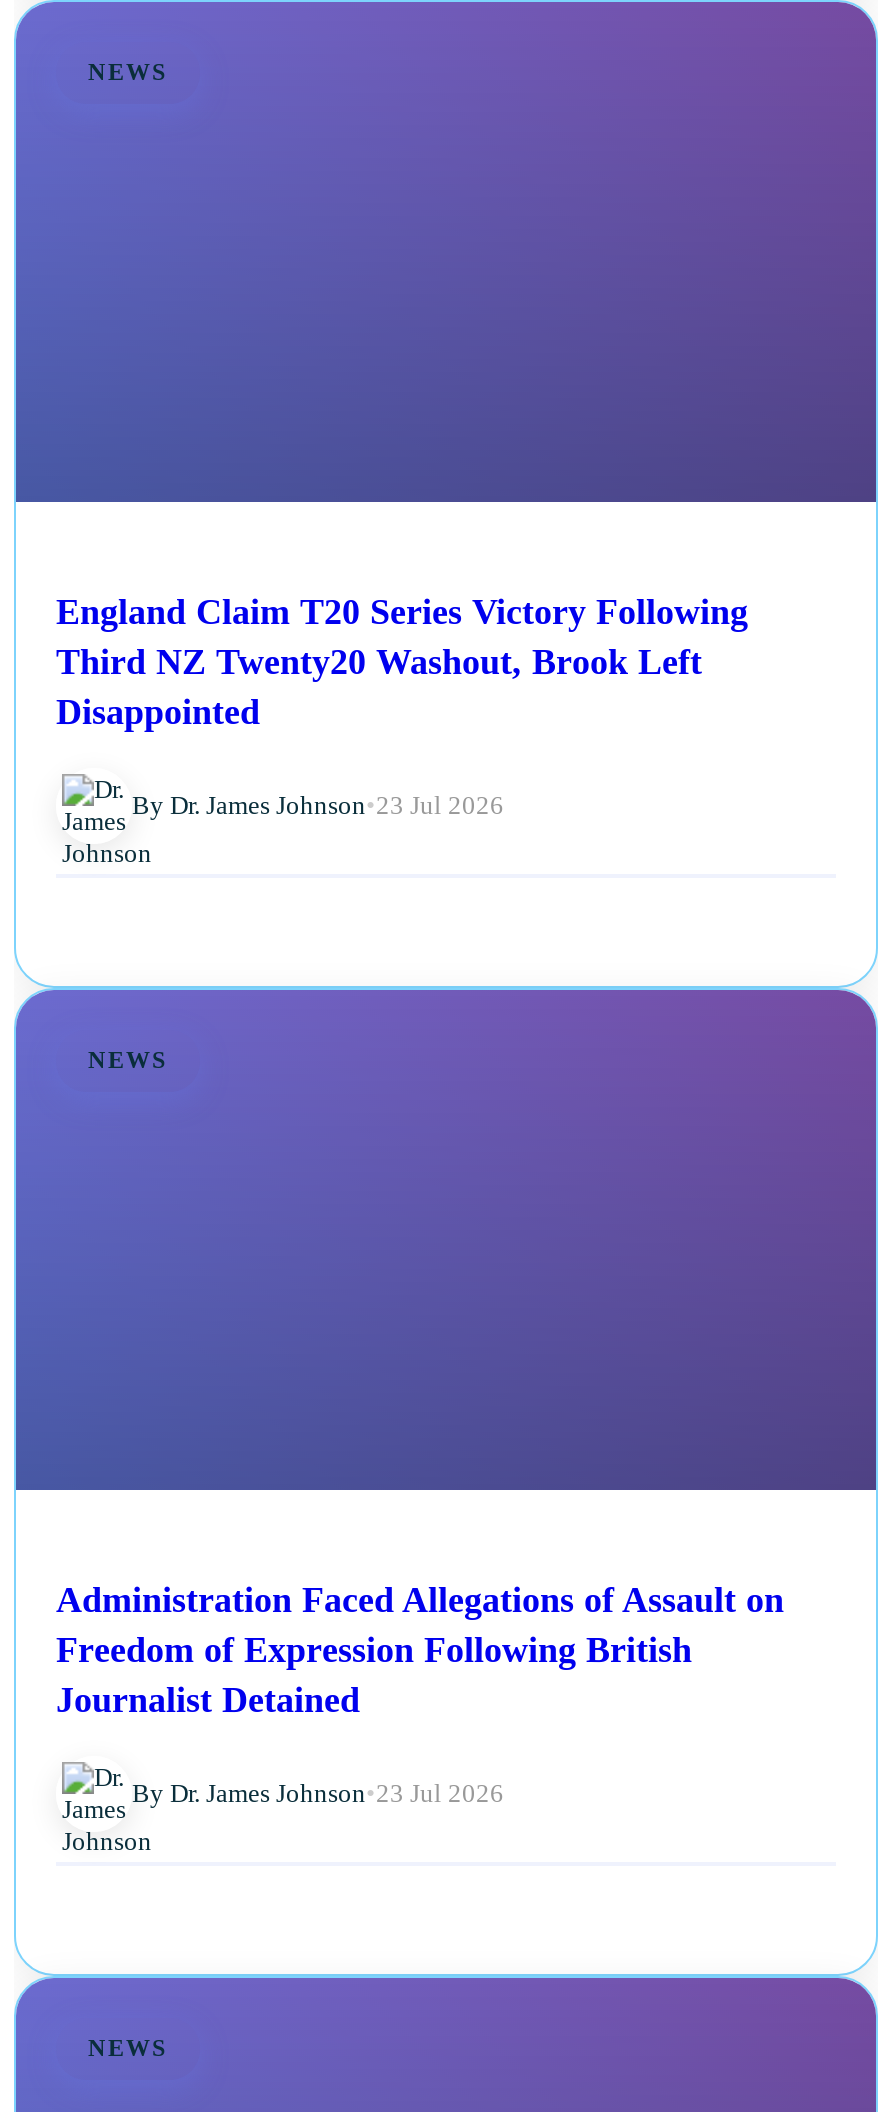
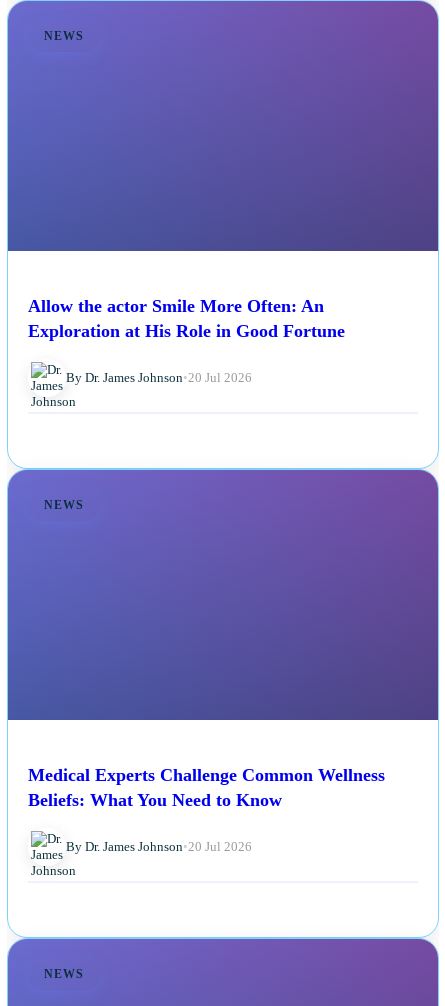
- England Claim T20 Series Victory Following
- Third NZ Twenty20 Washout, Brook Left
- Disappointed
+ Allow the actor Smile More Often: An
+ Exploration at His Role in Good Fortune

- By Dr. James Johnson • 23 Jul 2026
+ By Dr. James Johnson • 20 Jul 2026

- Administration Faced Allegations of Assault on
- Freedom of Expression Following British
- Journalist Detained
+ Medical Experts Challenge Common Wellness
+ Beliefs: What You Need to Know

- By Dr. James Johnson • 23 Jul 2026
+ By Dr. James Johnson • 20 Jul 2026
